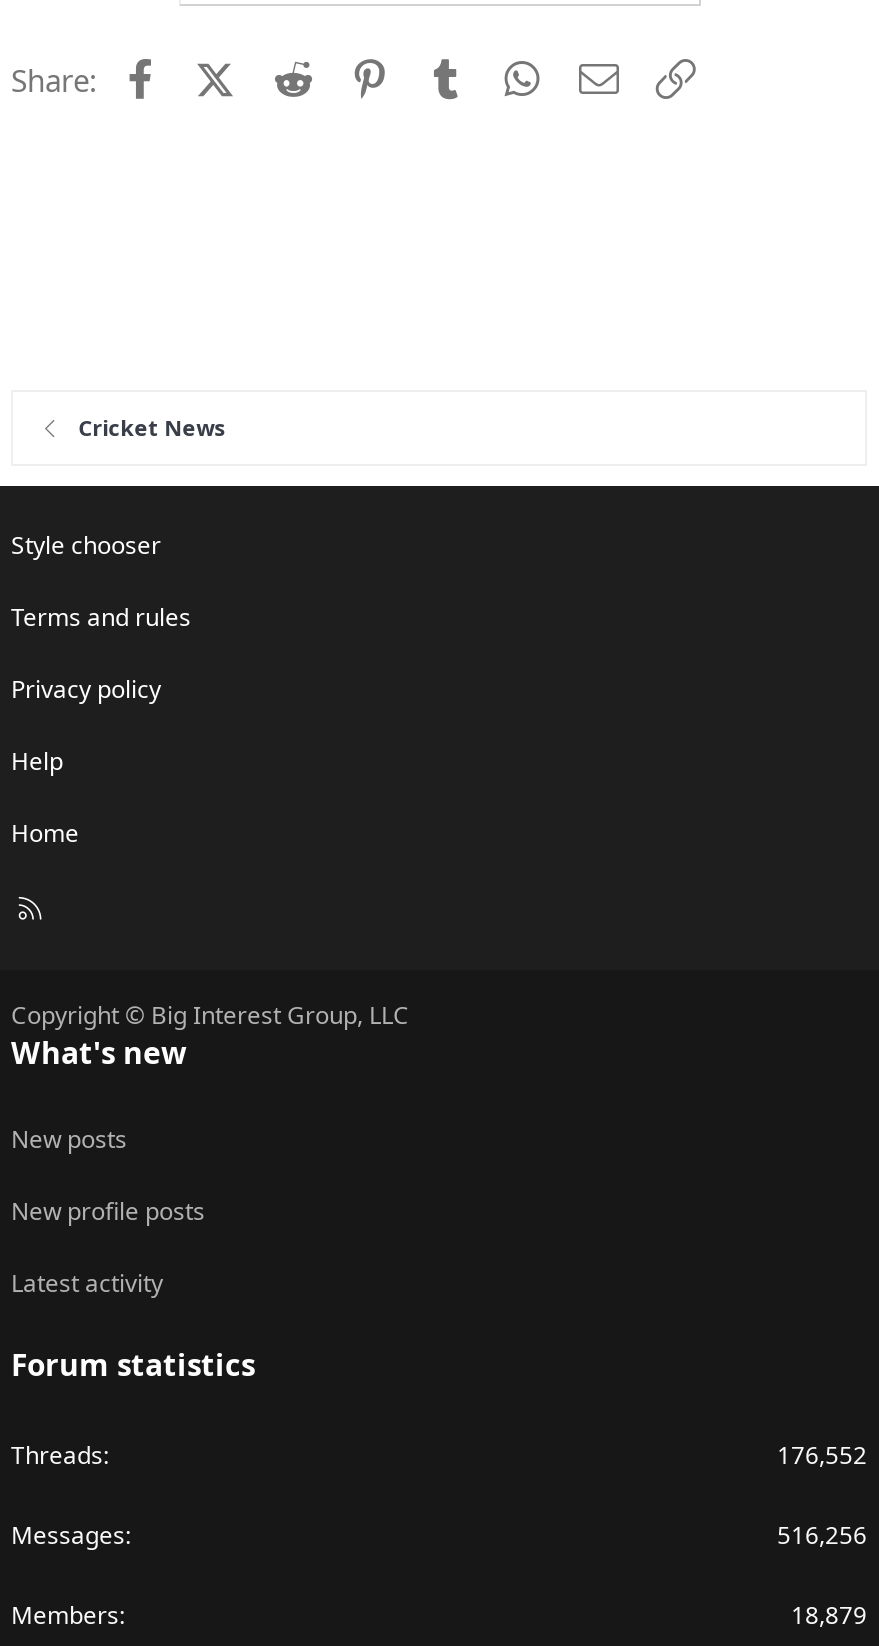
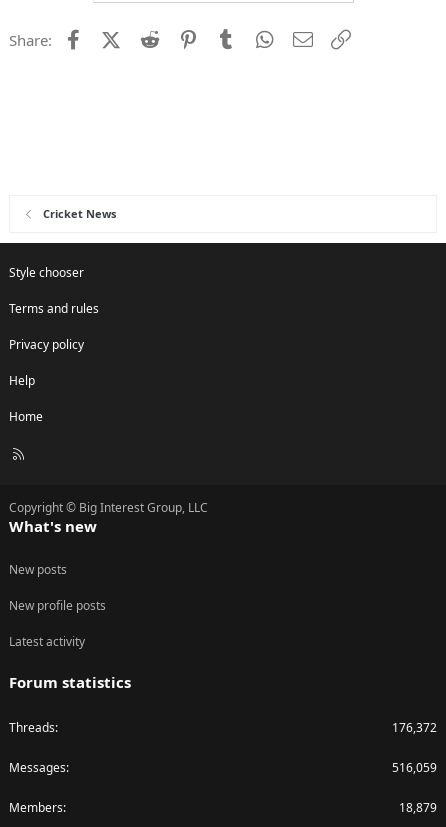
- 176,552
+ 176,372

- 516,256
+ 516,059
